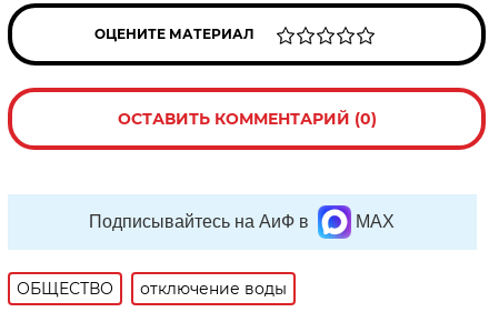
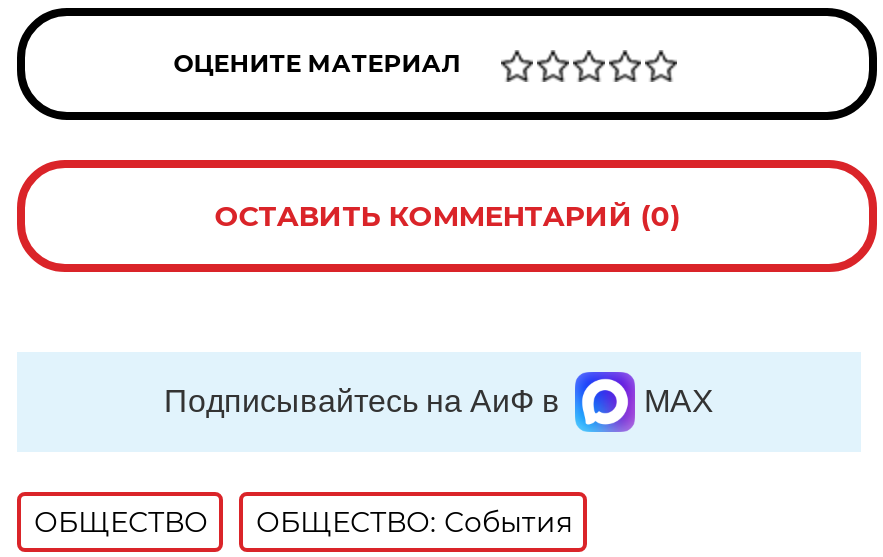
- отключение воды
+ ОБЩЕСТВО: События
